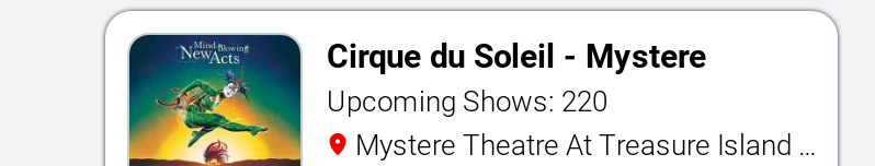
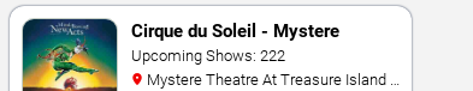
- Upcoming Shows: 220
+ Upcoming Shows: 222
